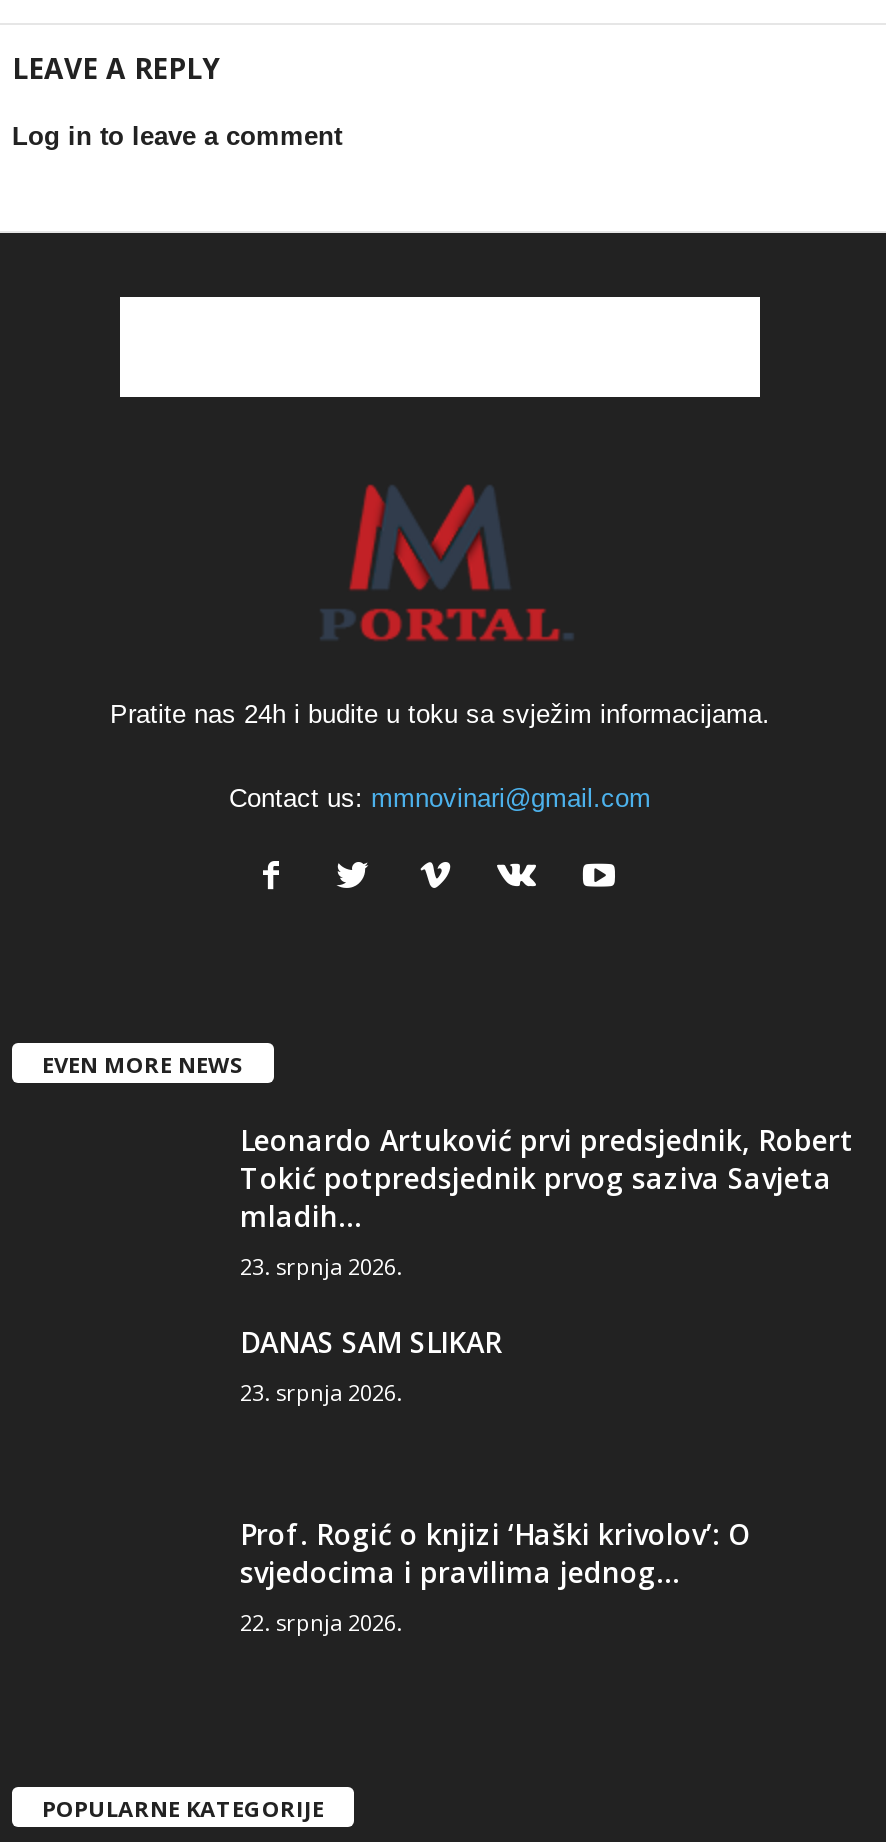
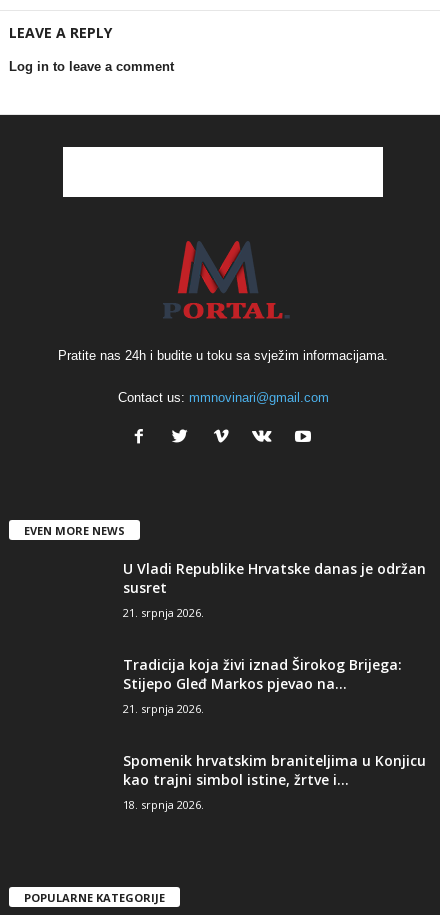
- Leonardo Artuković prvi predsjednik, Robert
- Tokić potpredsjednik prvog saziva Savjeta
- mladih...
- 23. srpnja 2026.
+ U Vladi Republike Hrvatske danas je održan
+ susret
+ 21. srpnja 2026.

- DANAS SAM SLIKAR
- 23. srpnja 2026.
+ Tradicija koja živi iznad Širokog Brijega:
+ Stijepo Gleđ Markos pjevao na...
+ 21. srpnja 2026.

- Prof. Rogić o knjizi ‘Haški krivolov’: O
- svjedocima i pravilima jednog...
- 22. srpnja 2026.
+ Spomenik hrvatskim braniteljima u Konjicu
+ kao trajni simbol istine, žrtve i...
+ 18. srpnja 2026.
